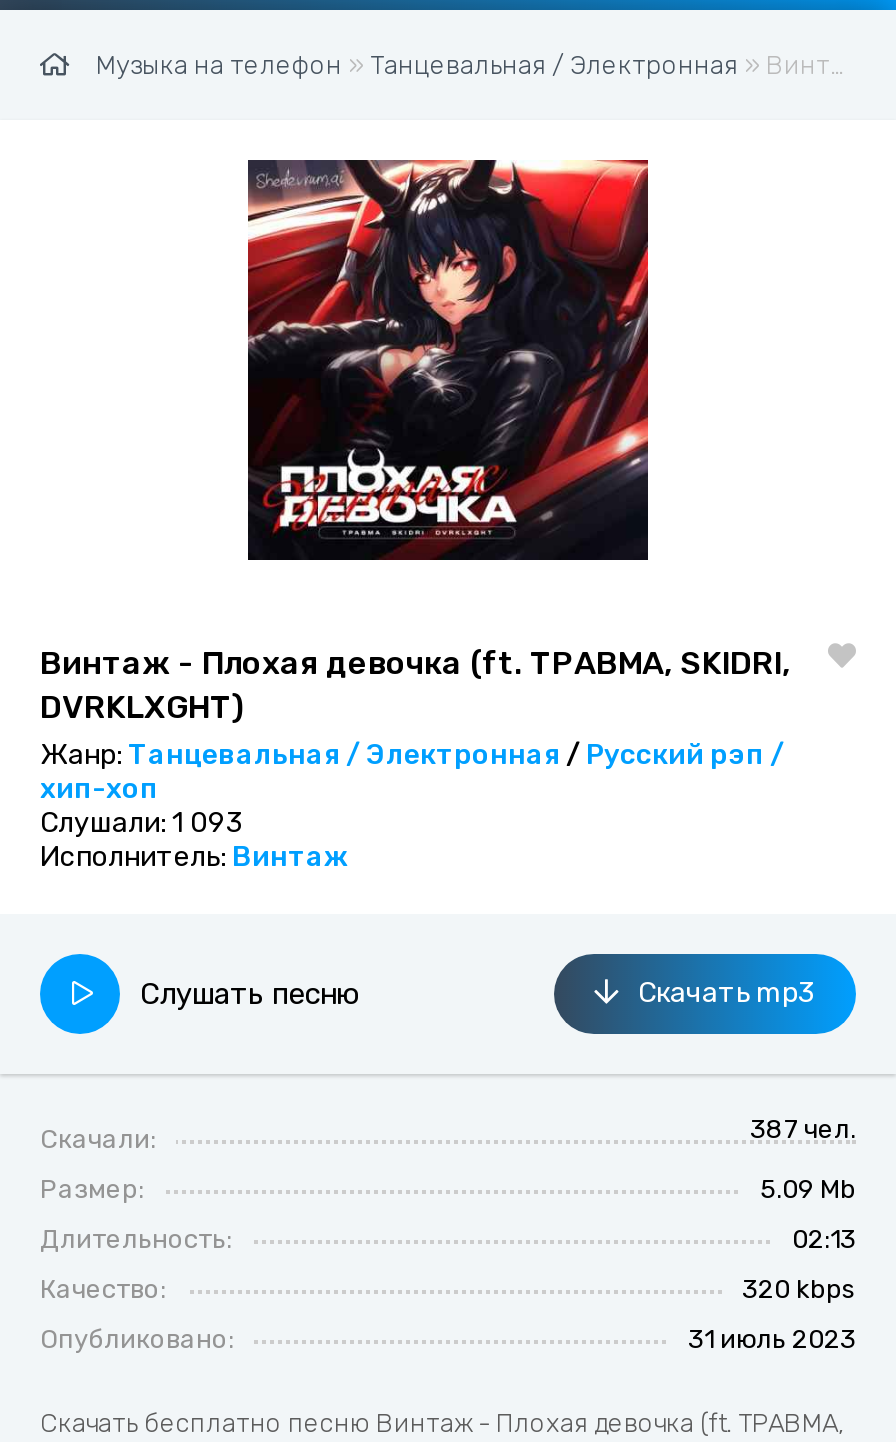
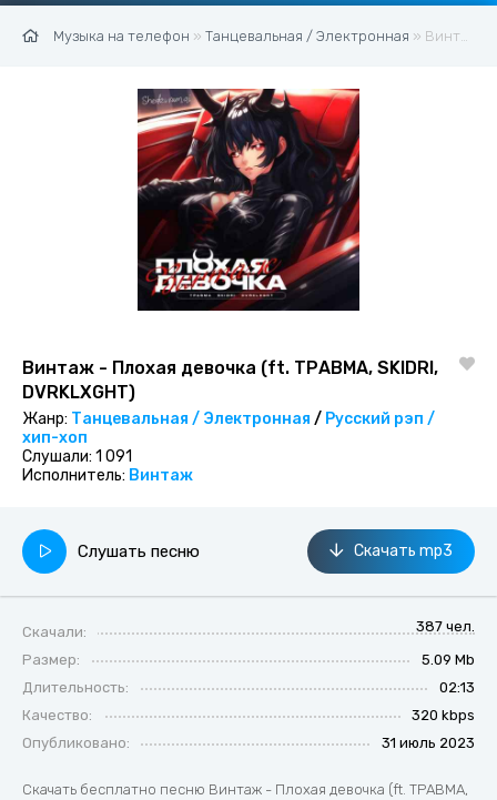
- Слушали: 1 093
+ Слушали: 1 091
